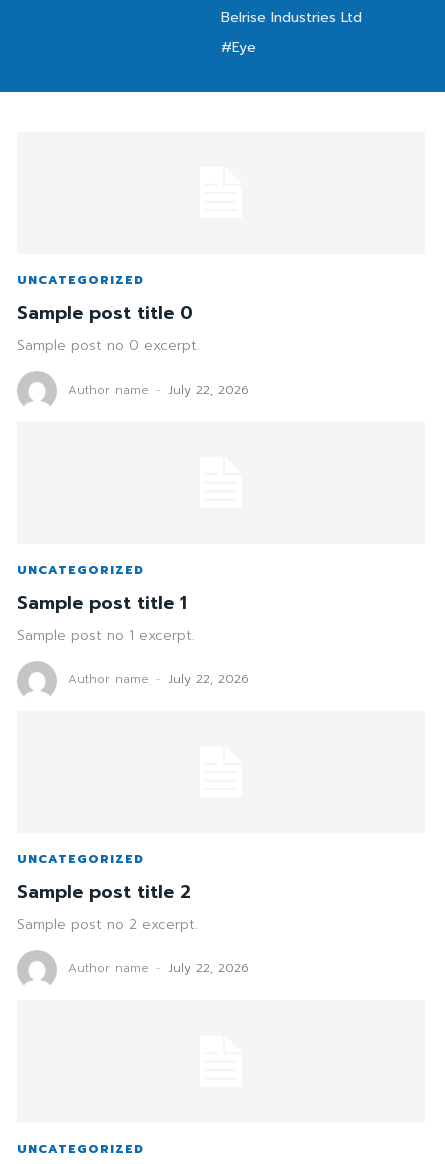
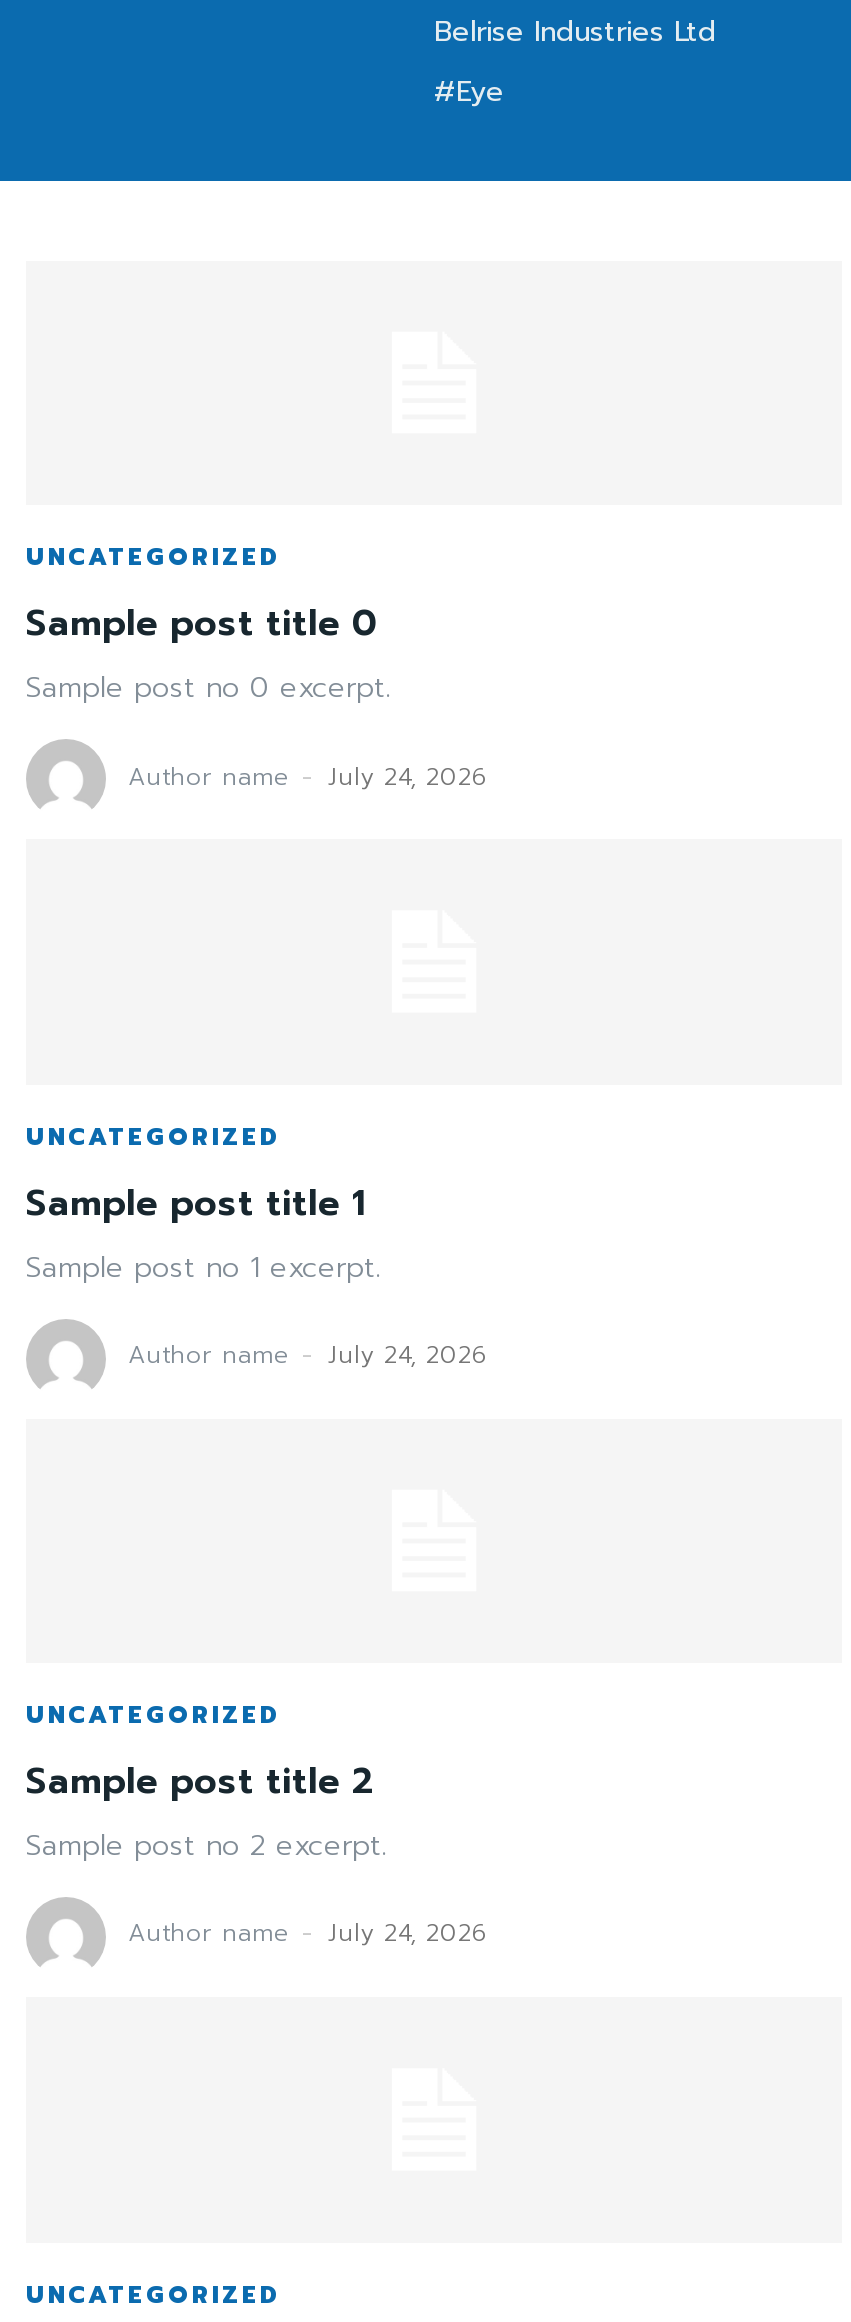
- Author name - July 22, 2026
+ Author name - July 24, 2026

- Author name - July 22, 2026
+ Author name - July 24, 2026

- Author name - July 22, 2026
+ Author name - July 24, 2026
